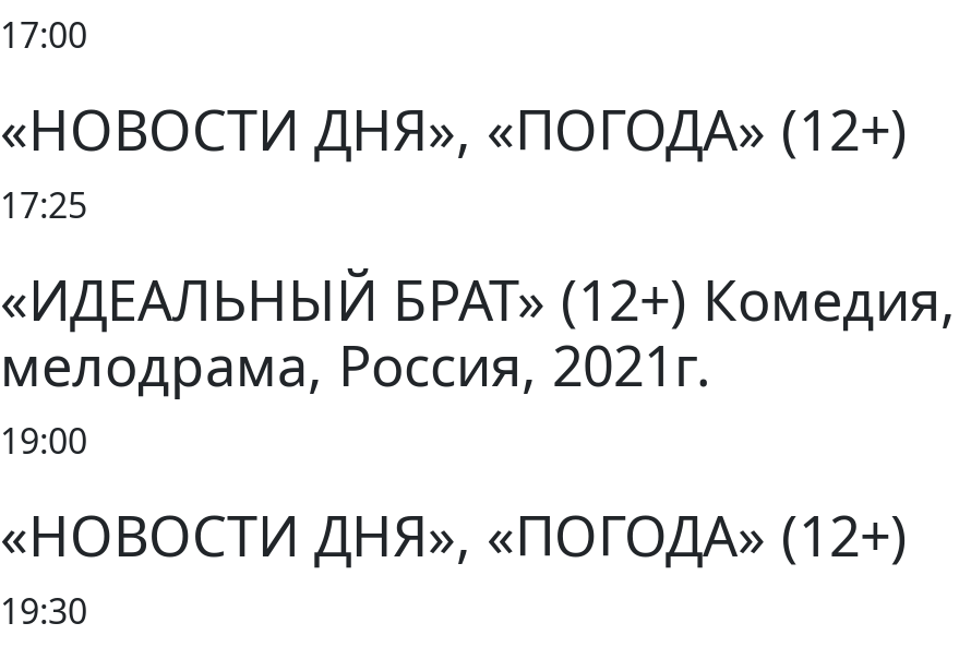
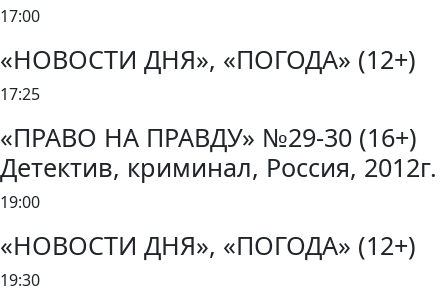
- «ИДЕАЛЬНЫЙ БРАТ» (12+) Комедия,
- мелодрама, Россия, 2021г.
+ «ПРАВО НА ПРАВДУ» №29-30 (16+)
+ Детектив, криминал, Россия, 2012г.
